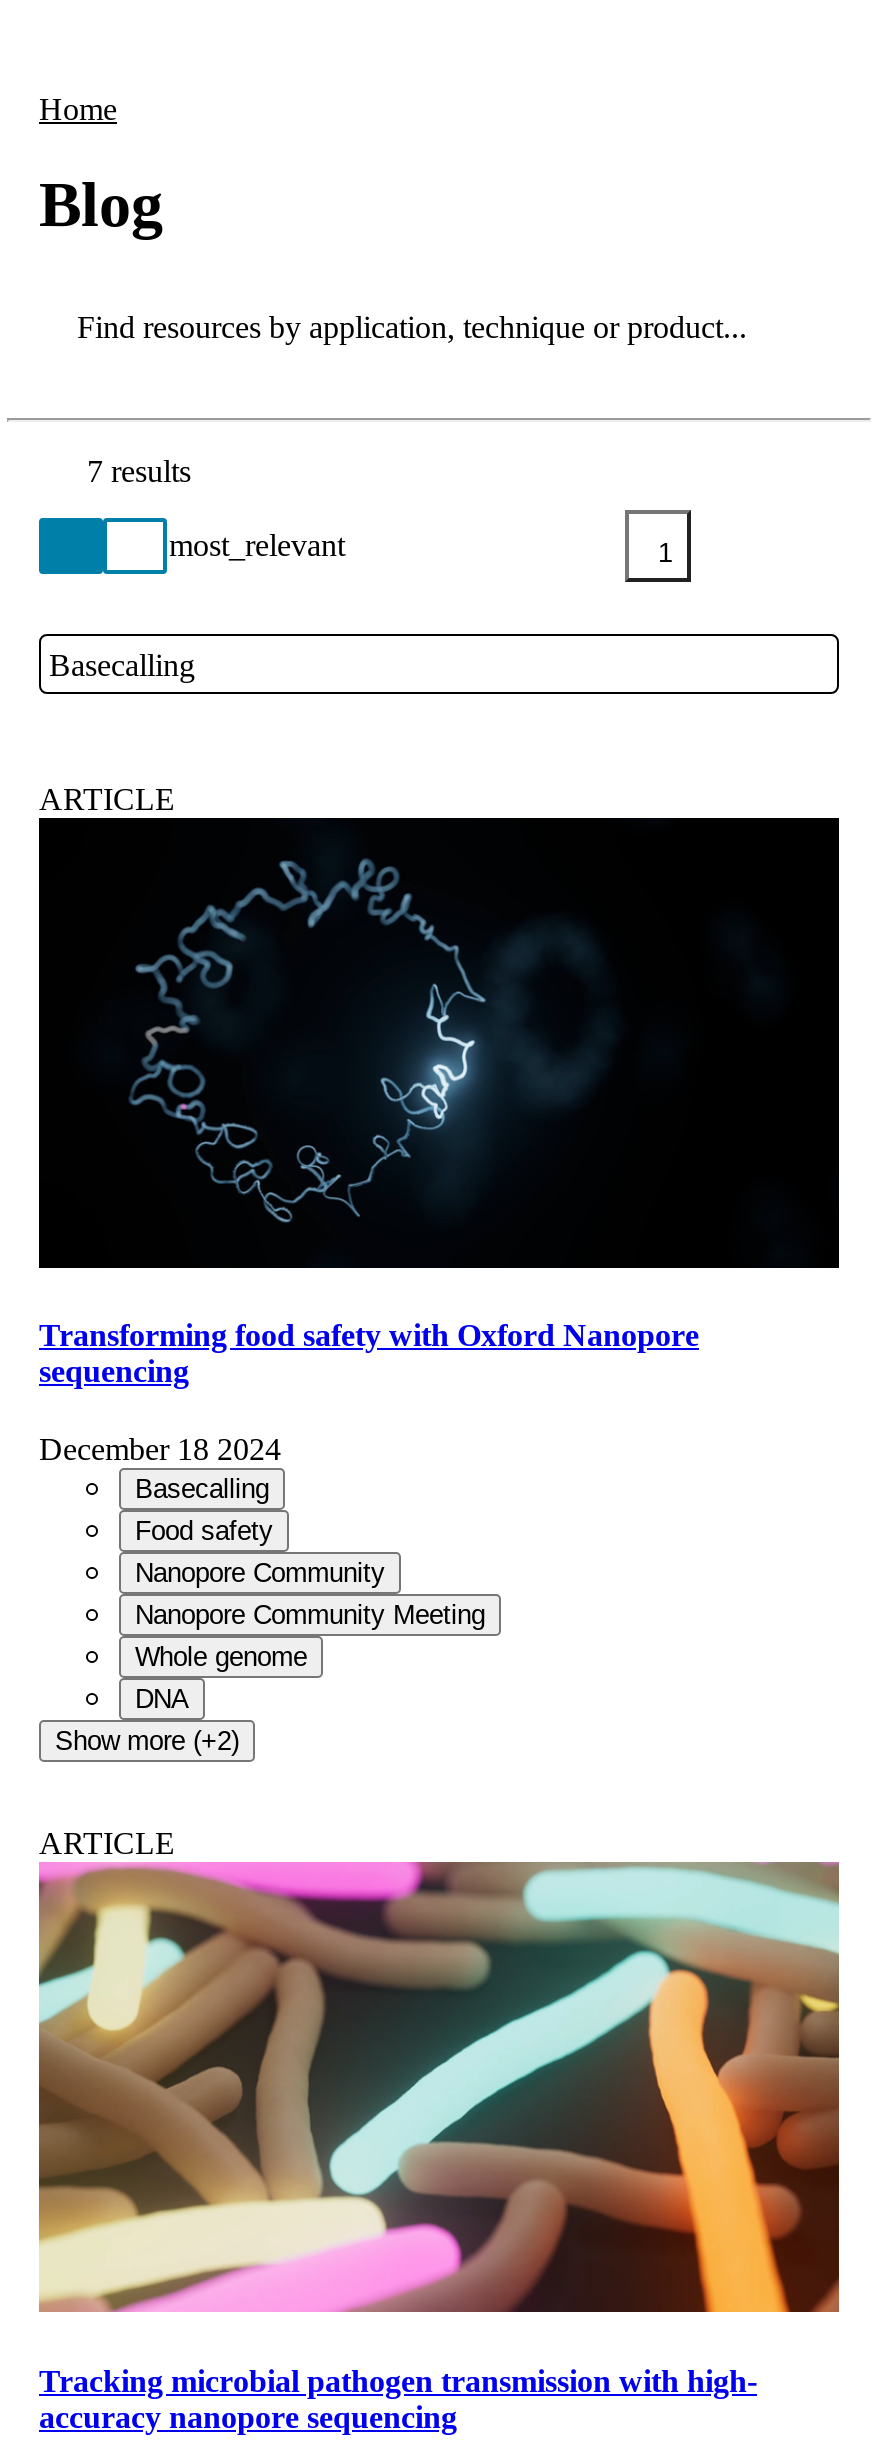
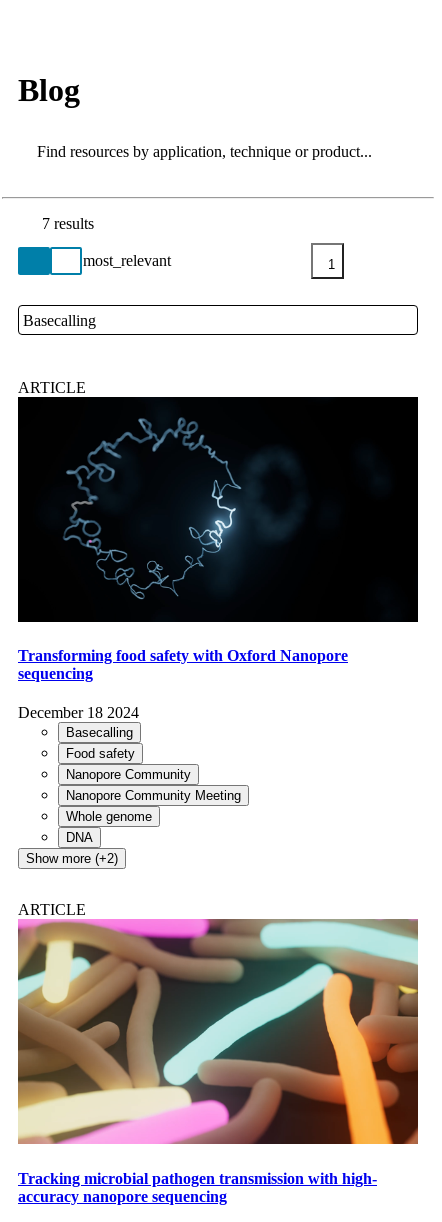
- Home
